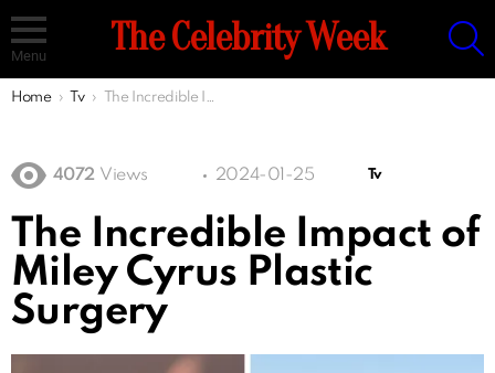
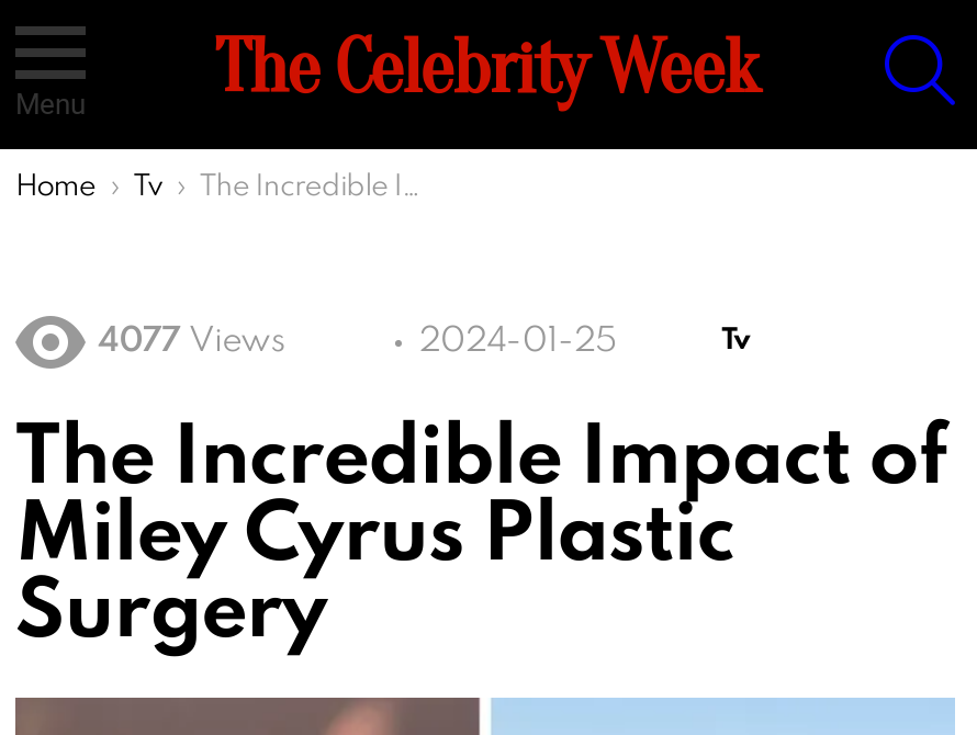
- 4072 Views
+ 4077 Views
